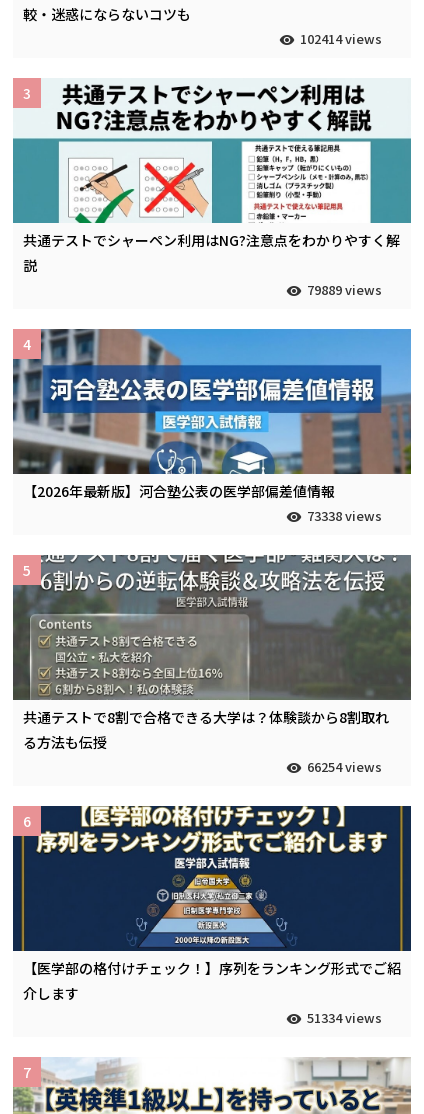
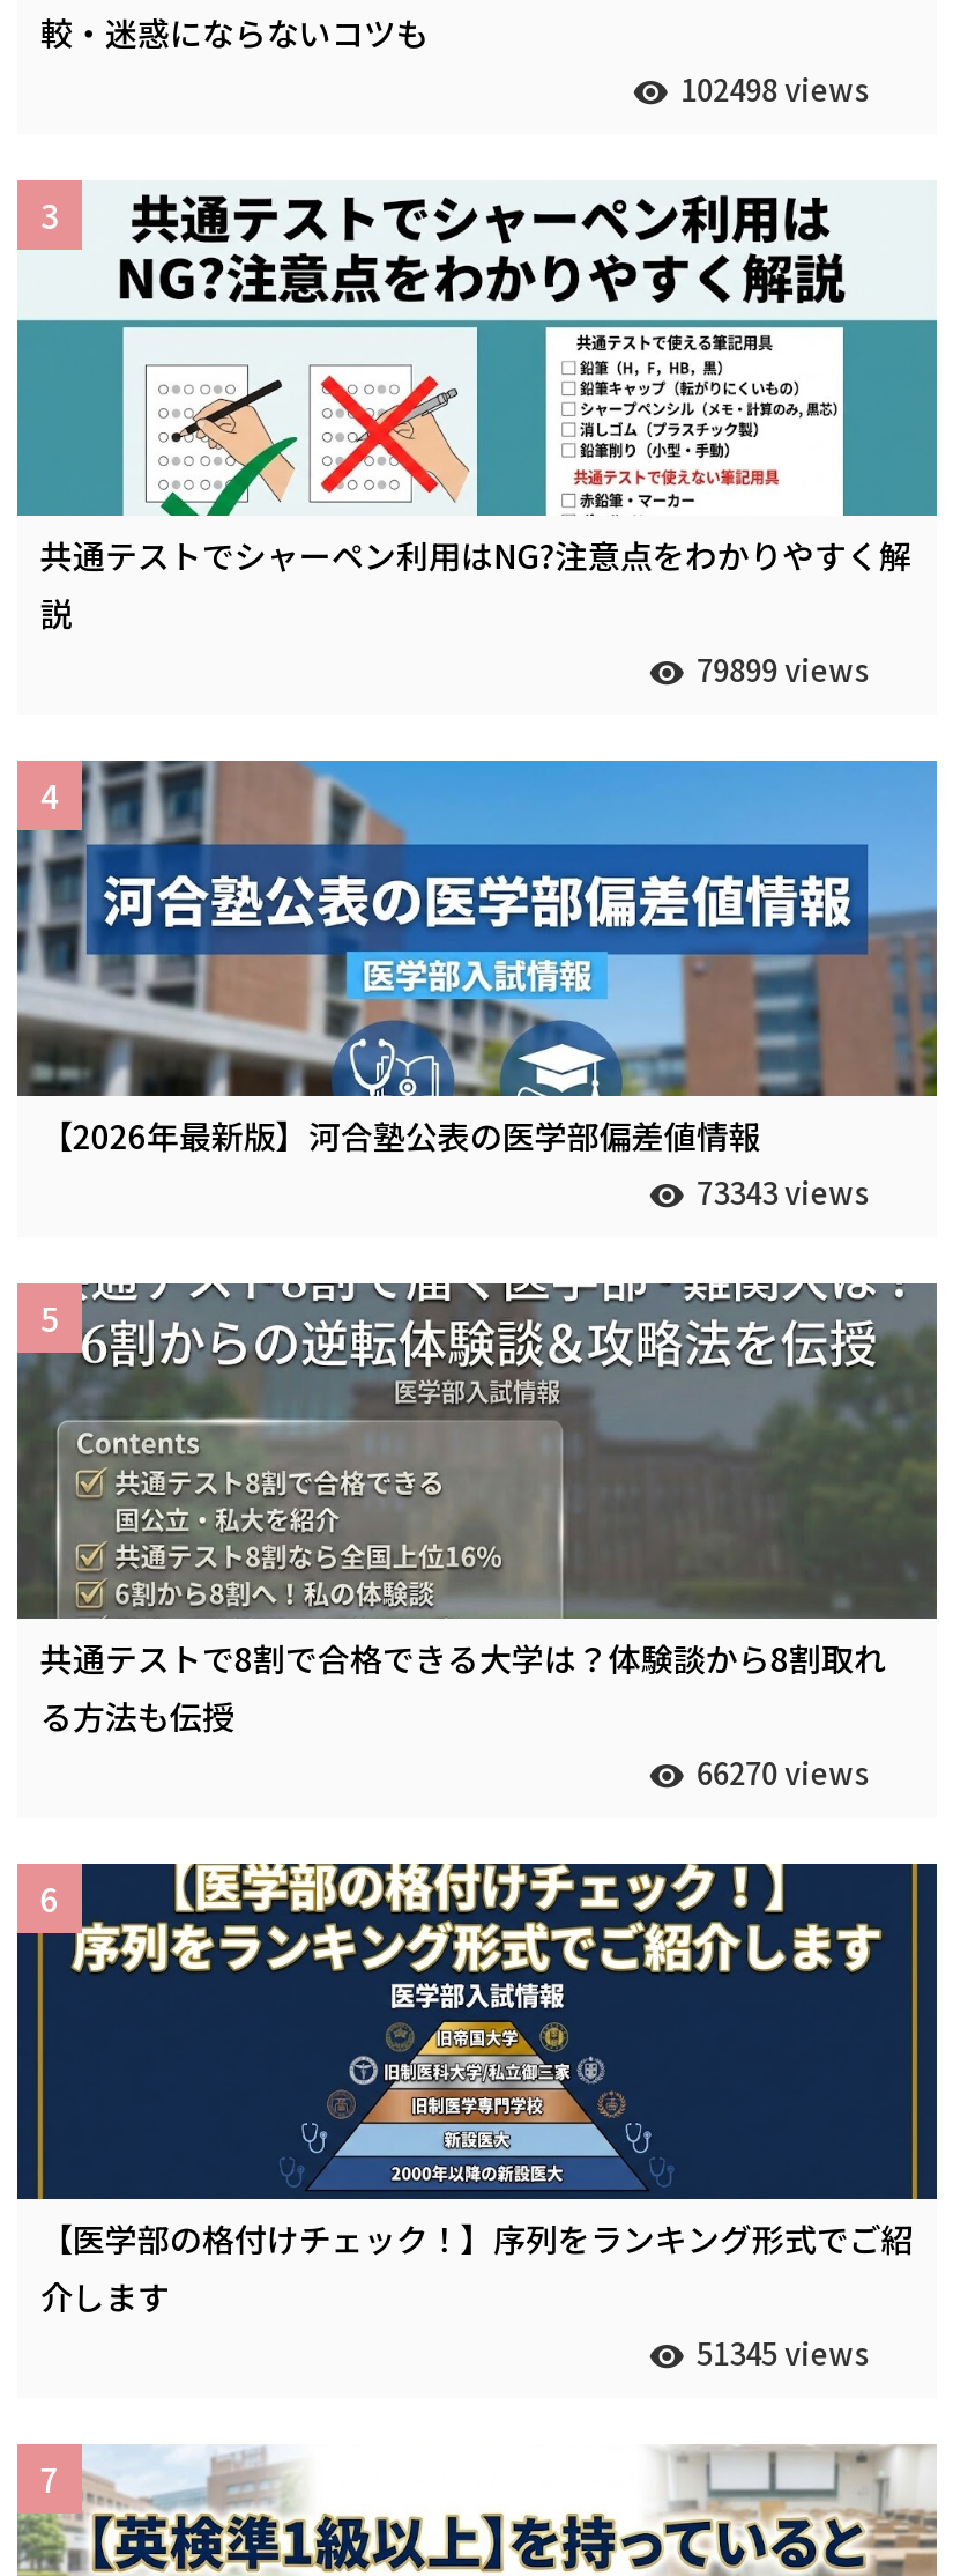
- 102414 views
+ 102498 views

- 79889 views
+ 79899 views

- 73338 views
+ 73343 views

- 66254 views
+ 66270 views

- 51334 views
+ 51345 views
